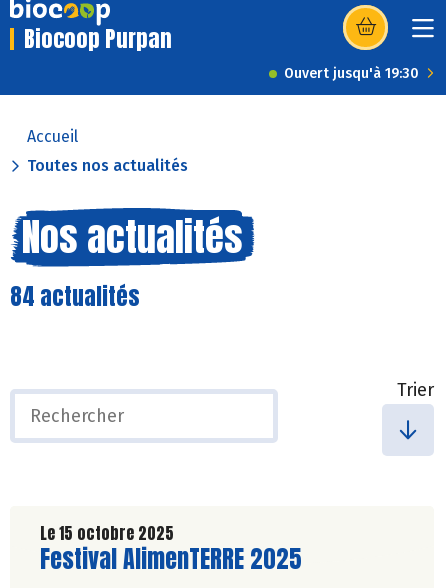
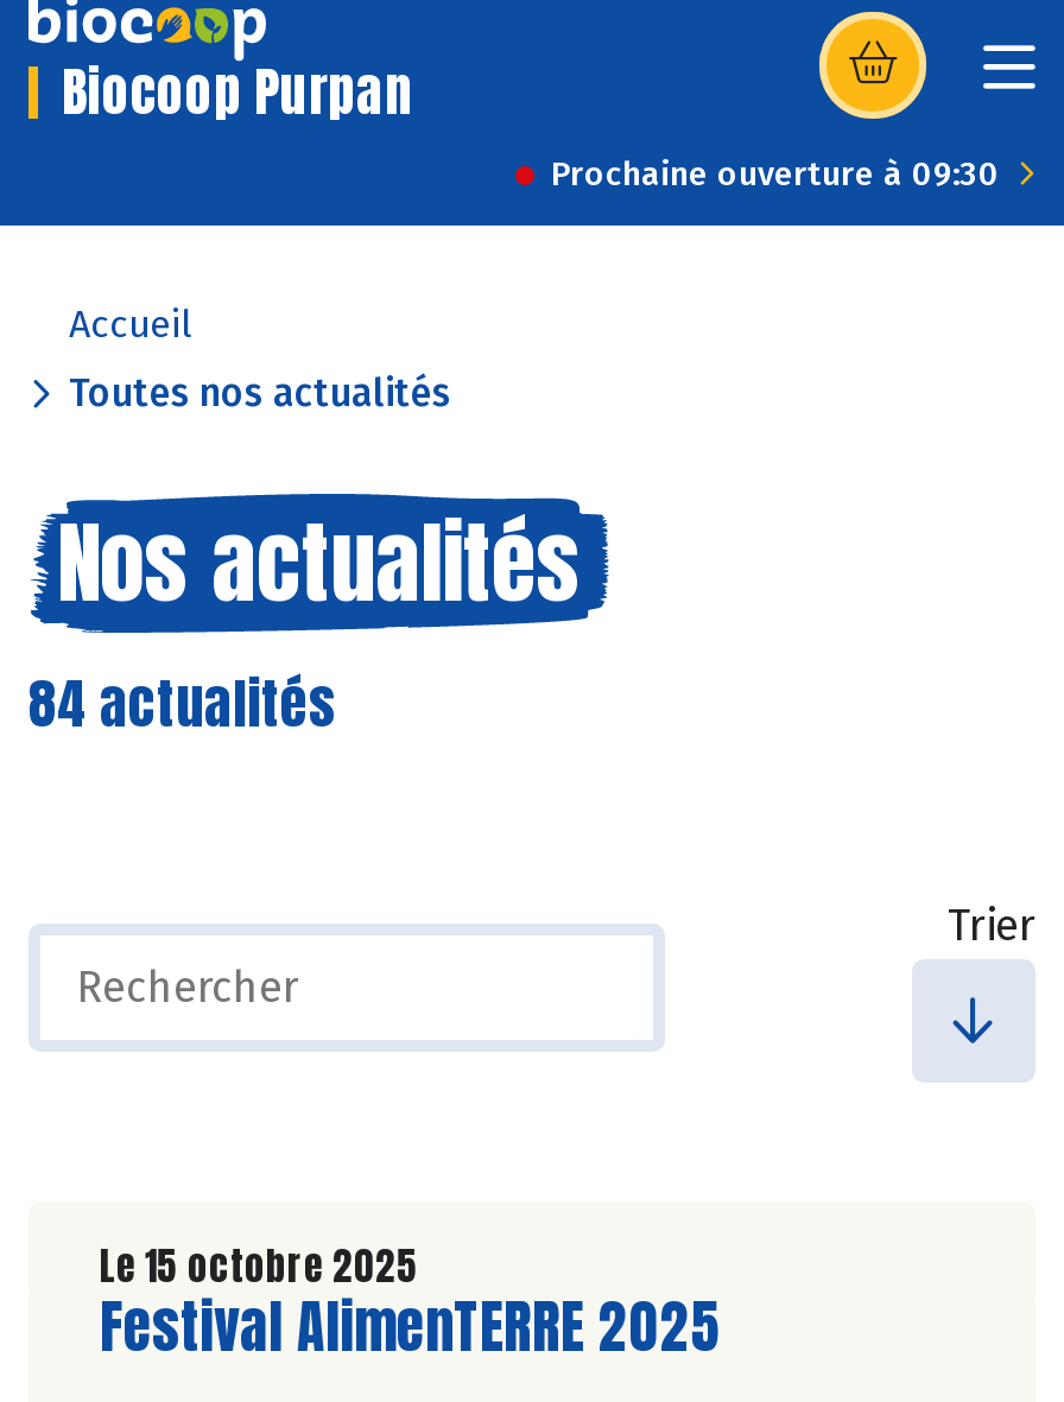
- Ouvert jusqu'à 19:30
+ Prochaine ouverture à 09:30
